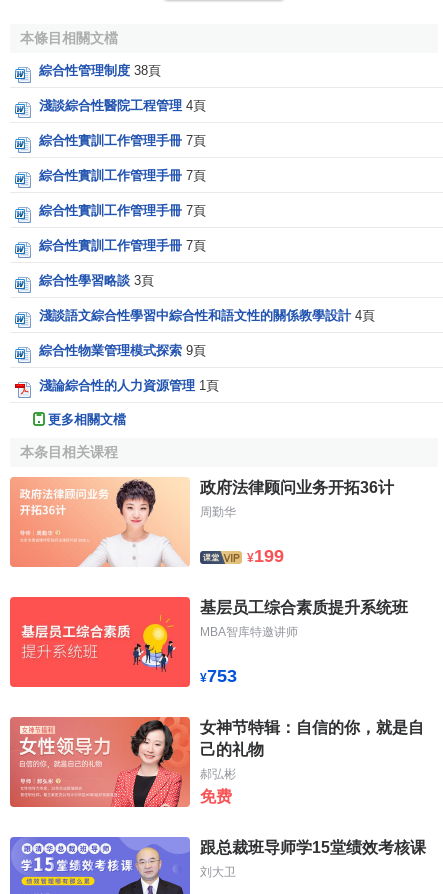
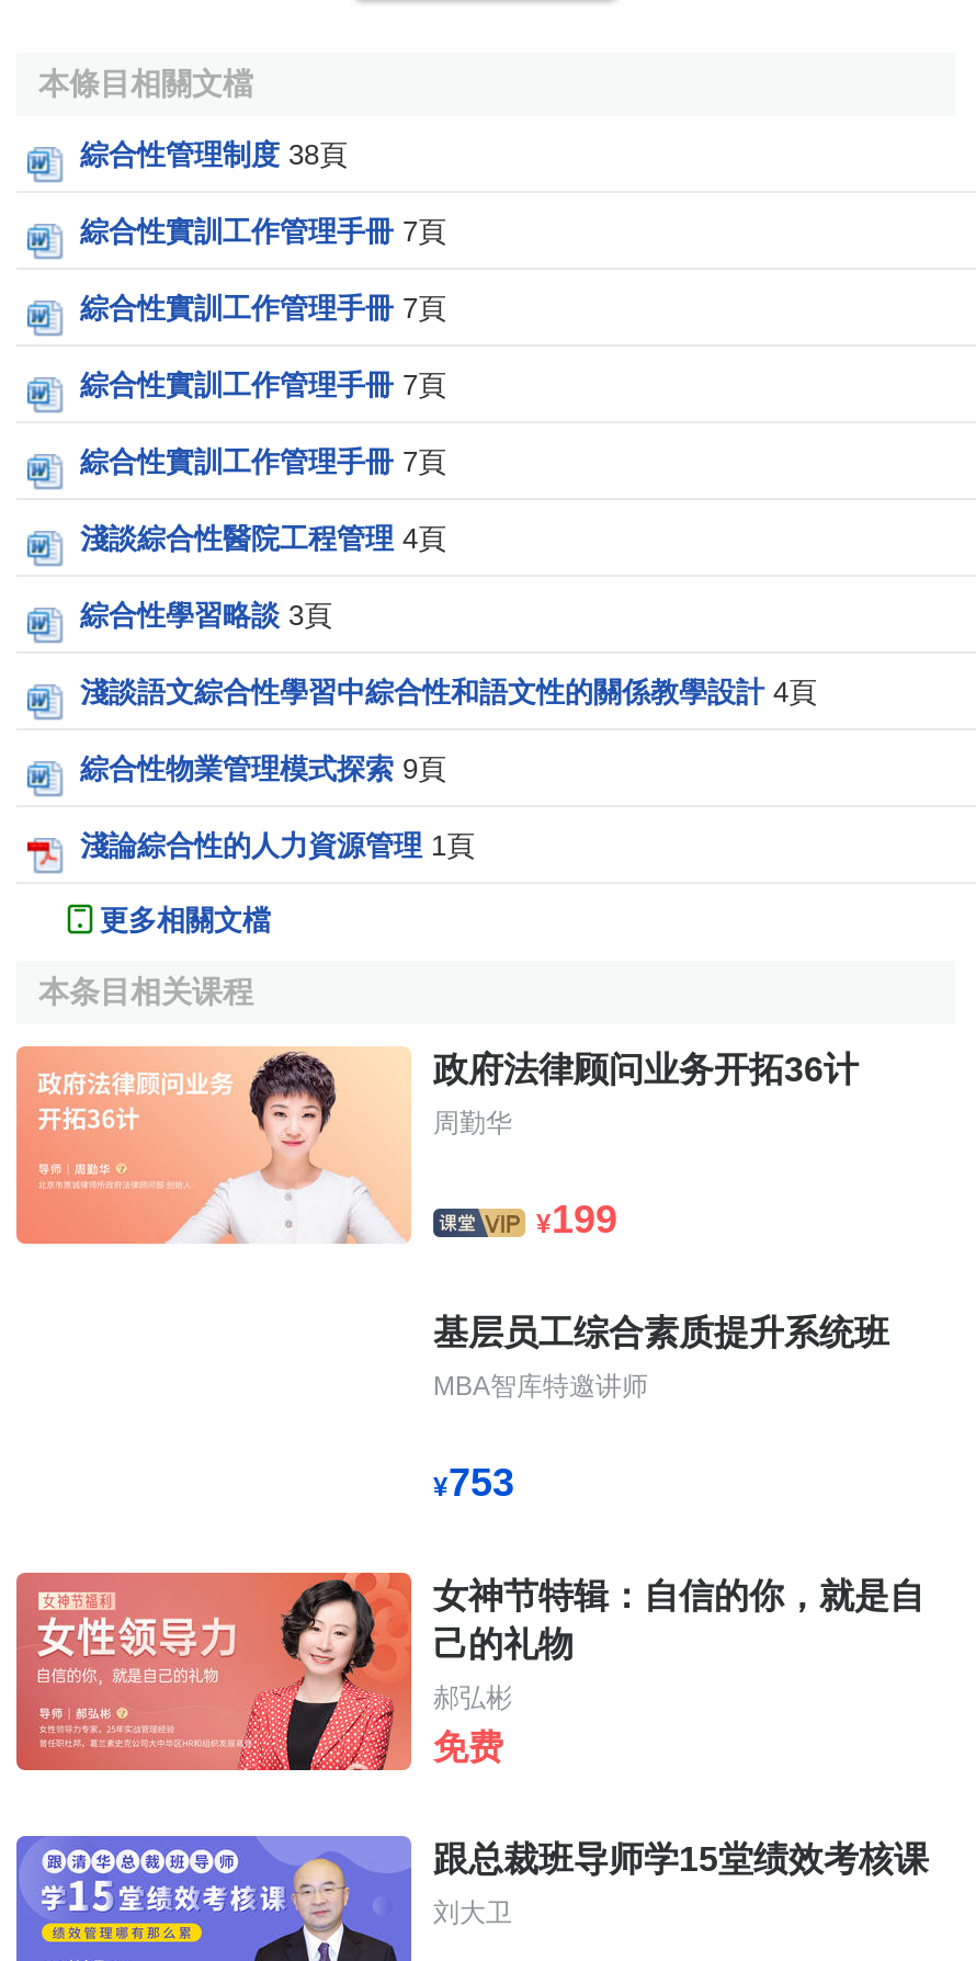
moved down: 淺談綜合性醫院工程管理 4頁

moved up: 綜合性實訓工作管理手冊 7頁 | 綜合性實訓工作管理手冊 7頁 | 綜合性實訓工作管理手冊 7頁 | 綜合性實訓工作管理手冊 7頁

- [image]
